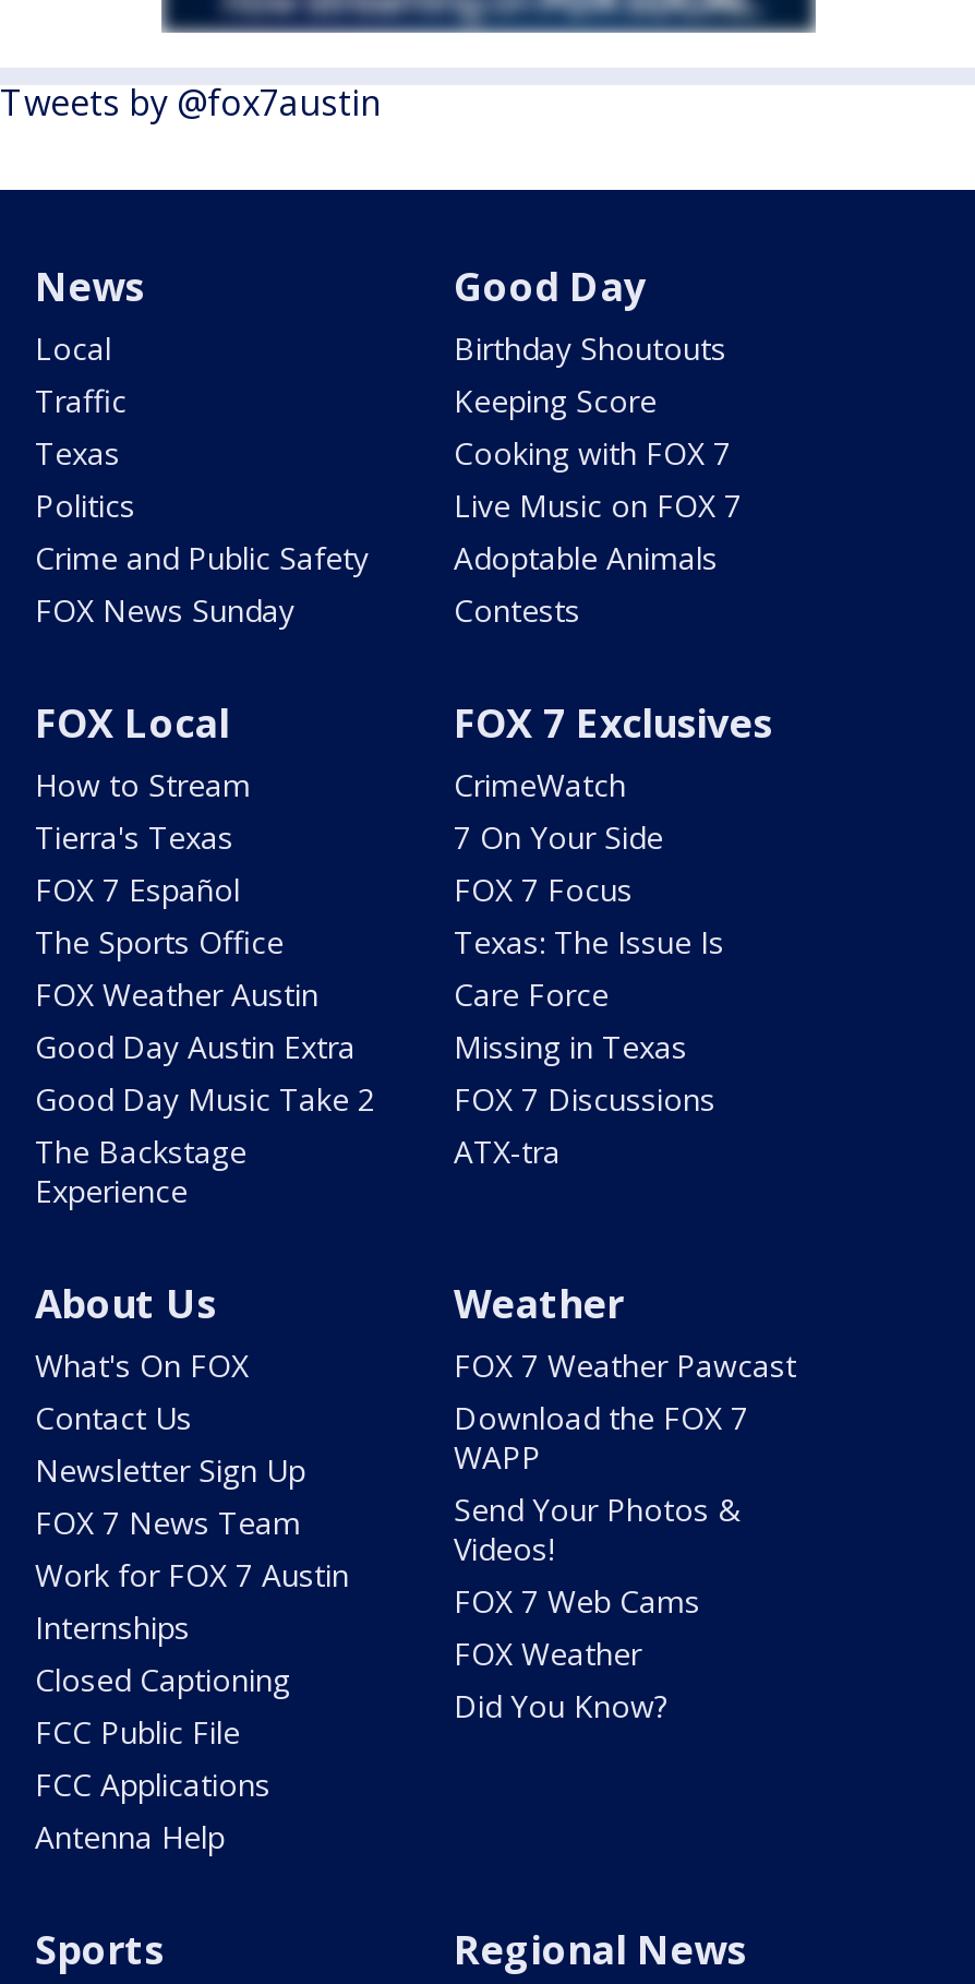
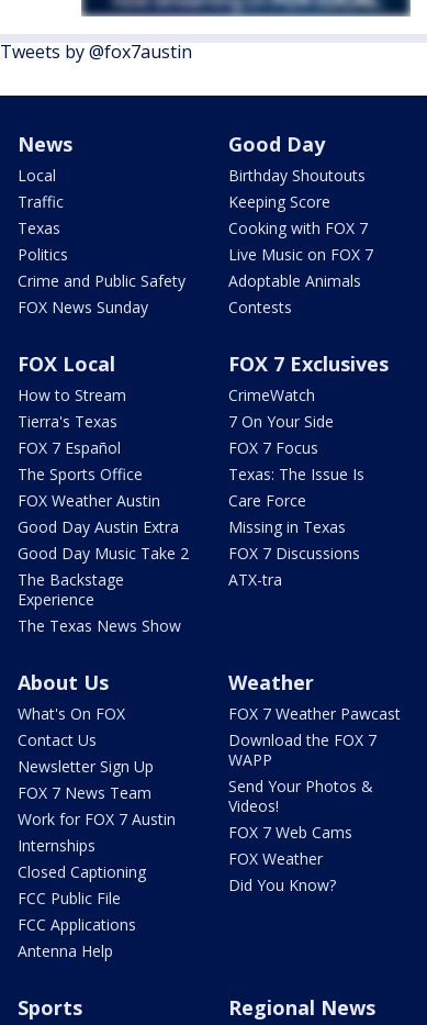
+ The Texas News Show
